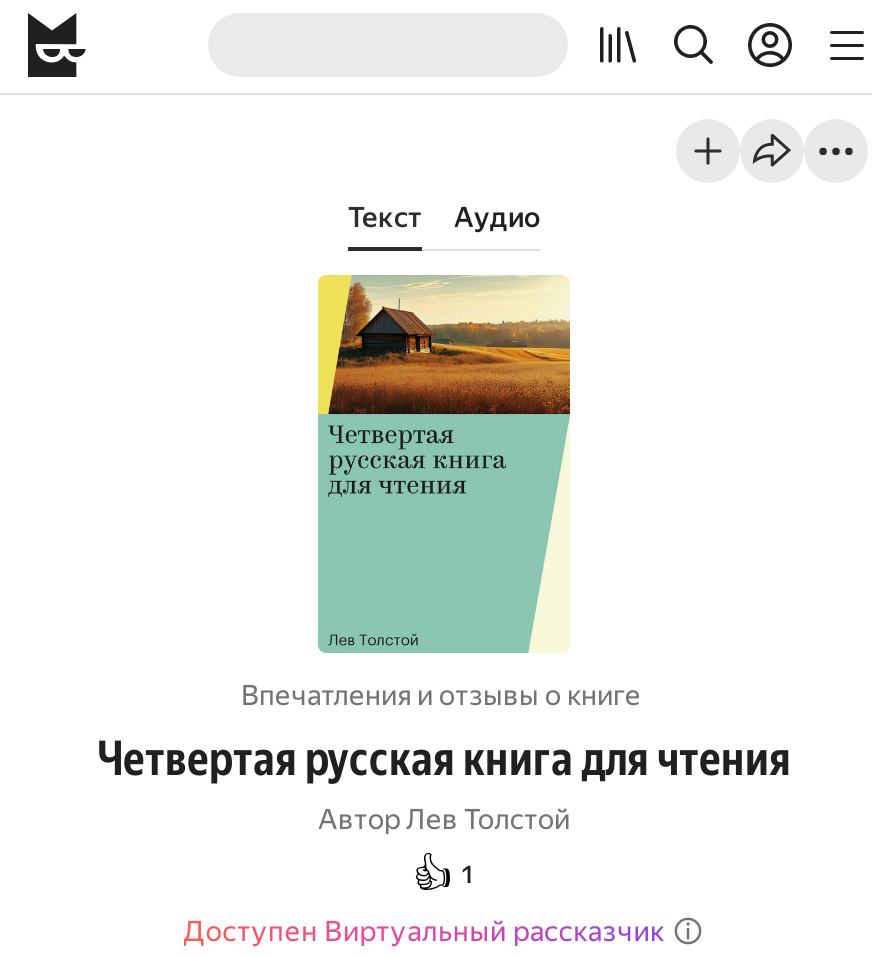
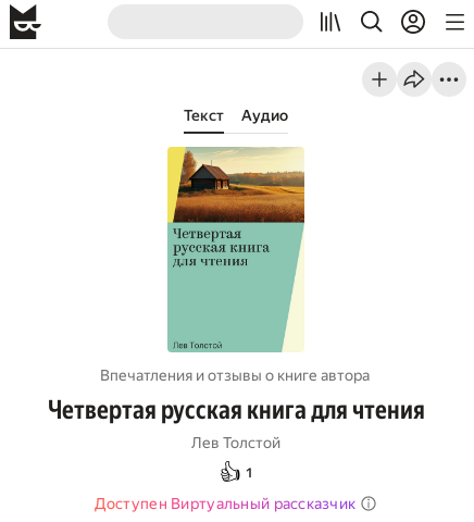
- Впечатления и отзывы о книге
+ Впечатления и отзывы о книге автора

- Автор Лев Толстой
+ Лев Толстой
